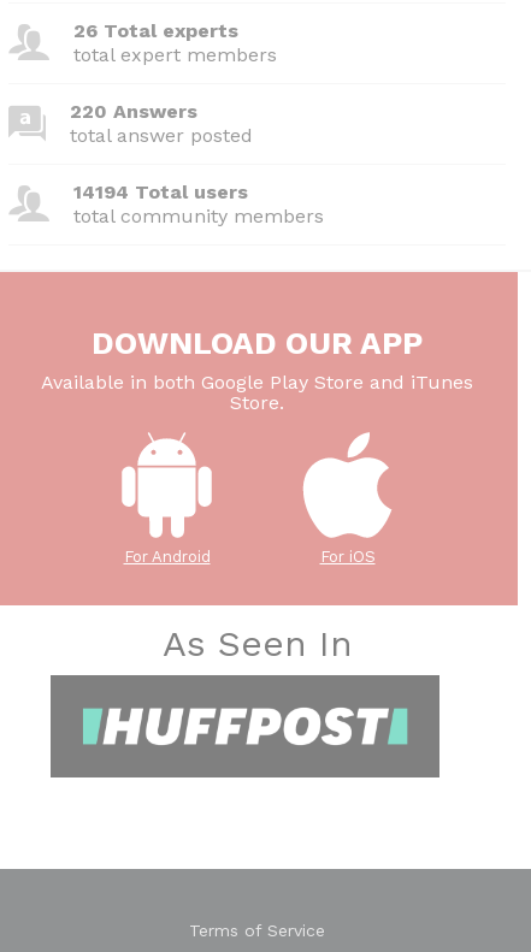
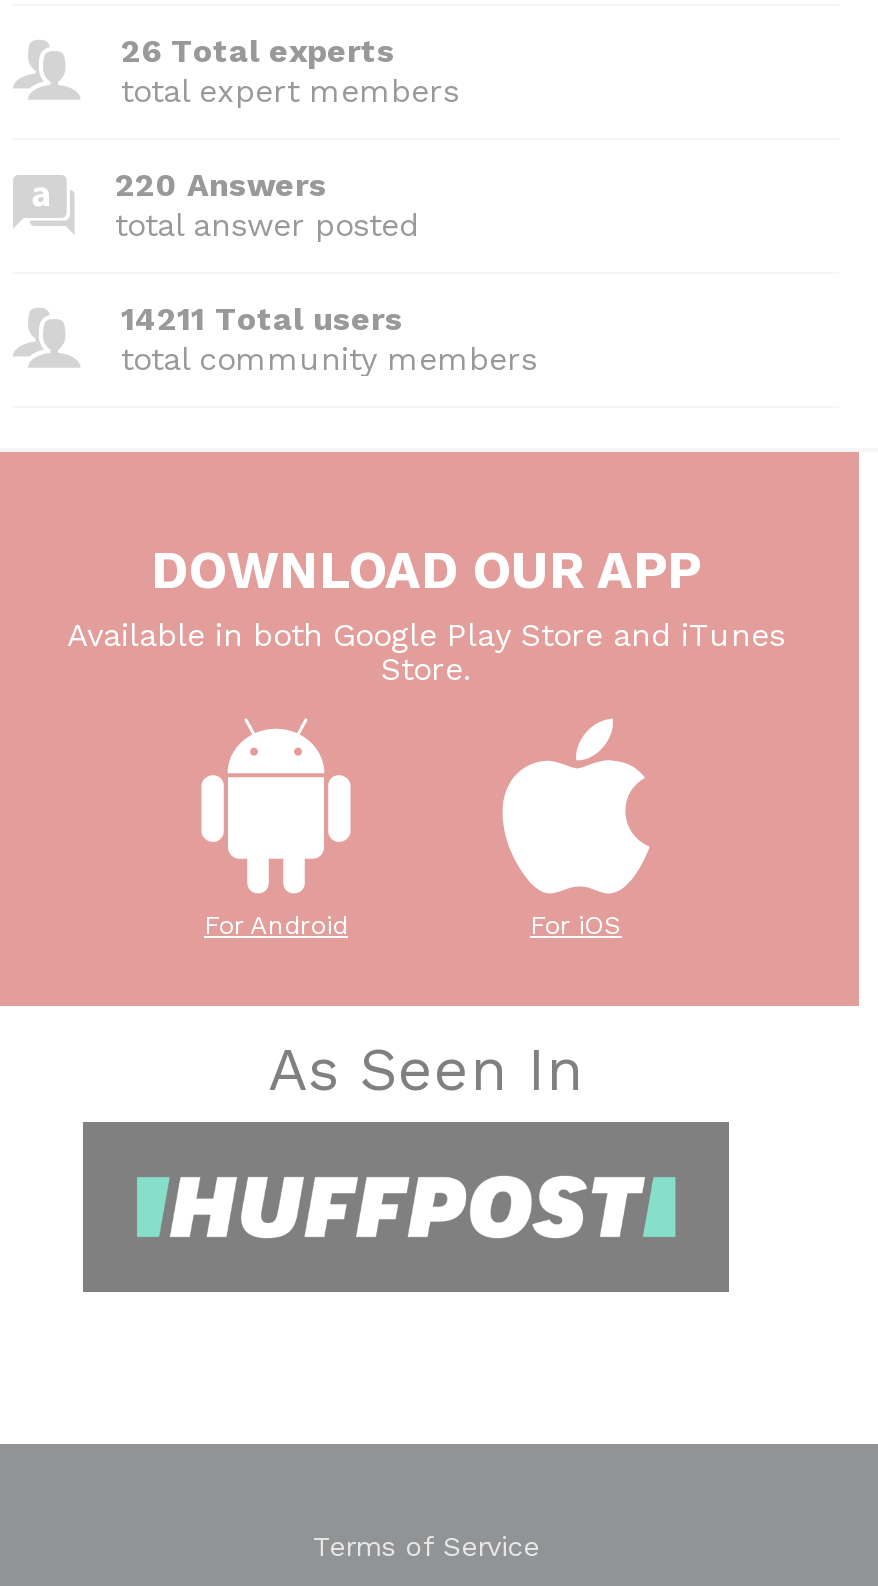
- 14194 Total users
+ 14211 Total users
